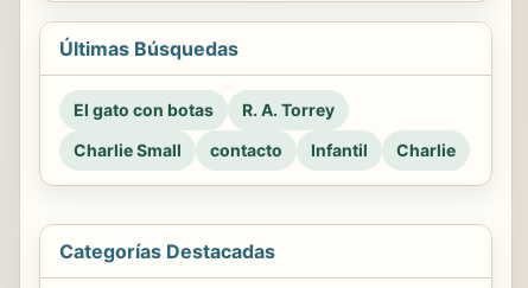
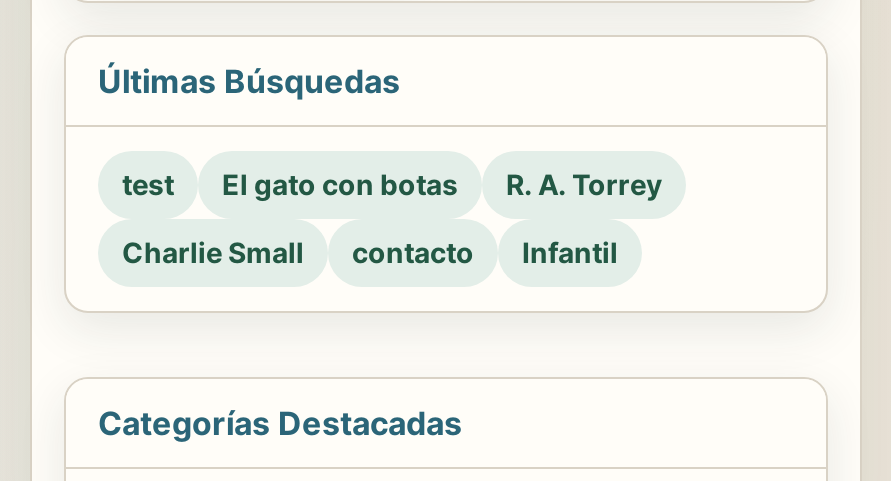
+ test

- Charlie
